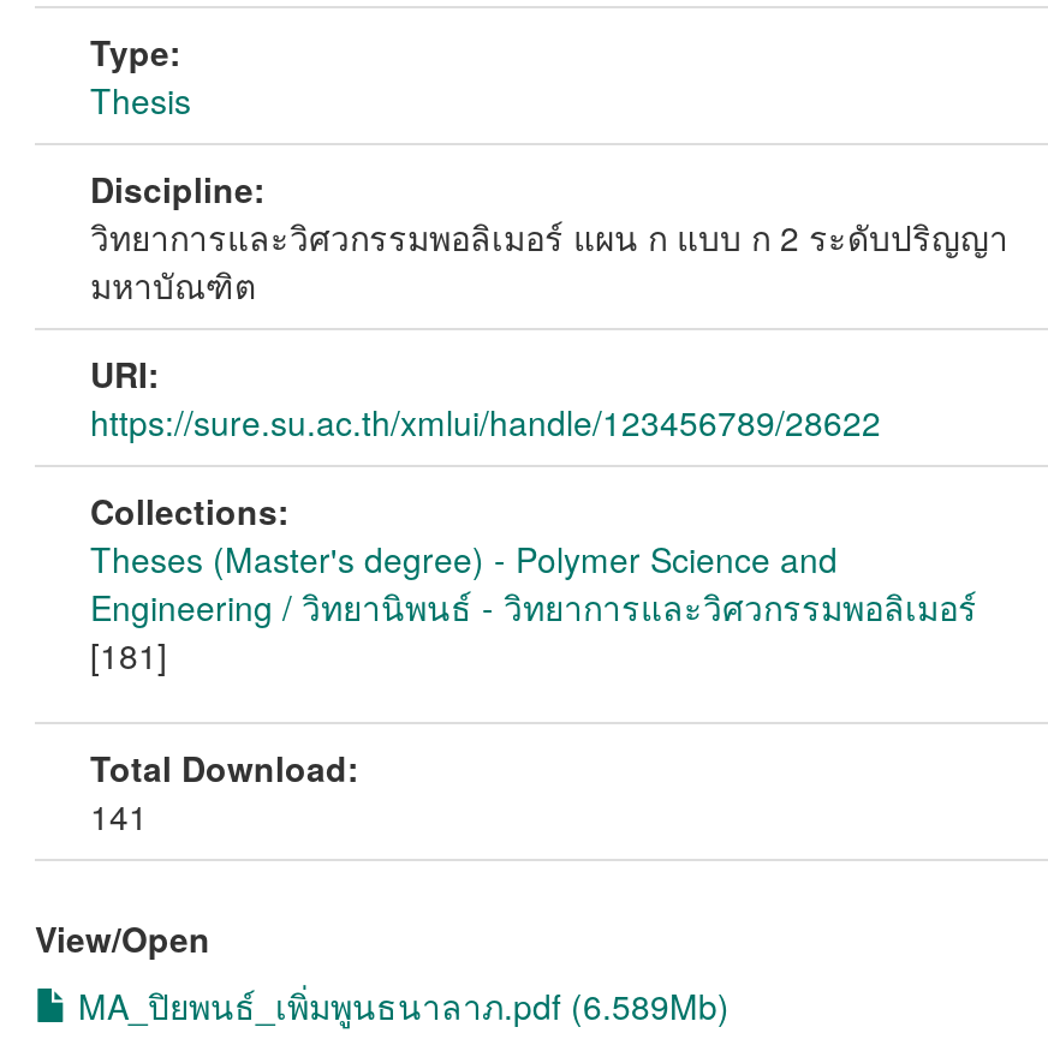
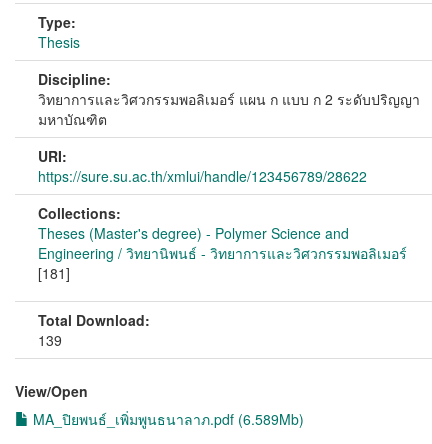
- 141
+ 139
